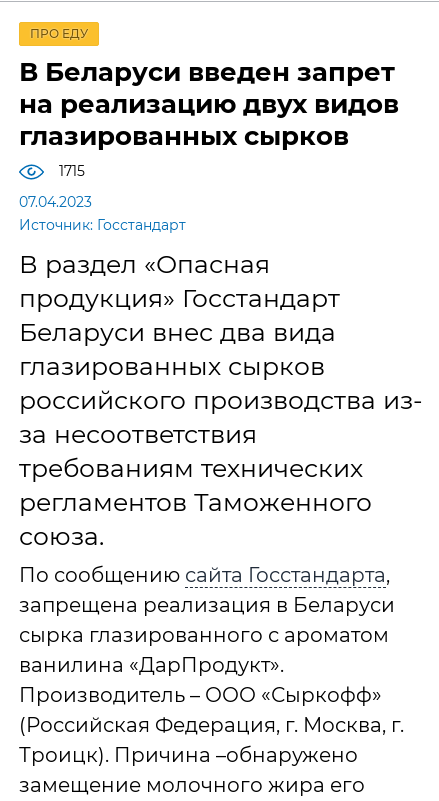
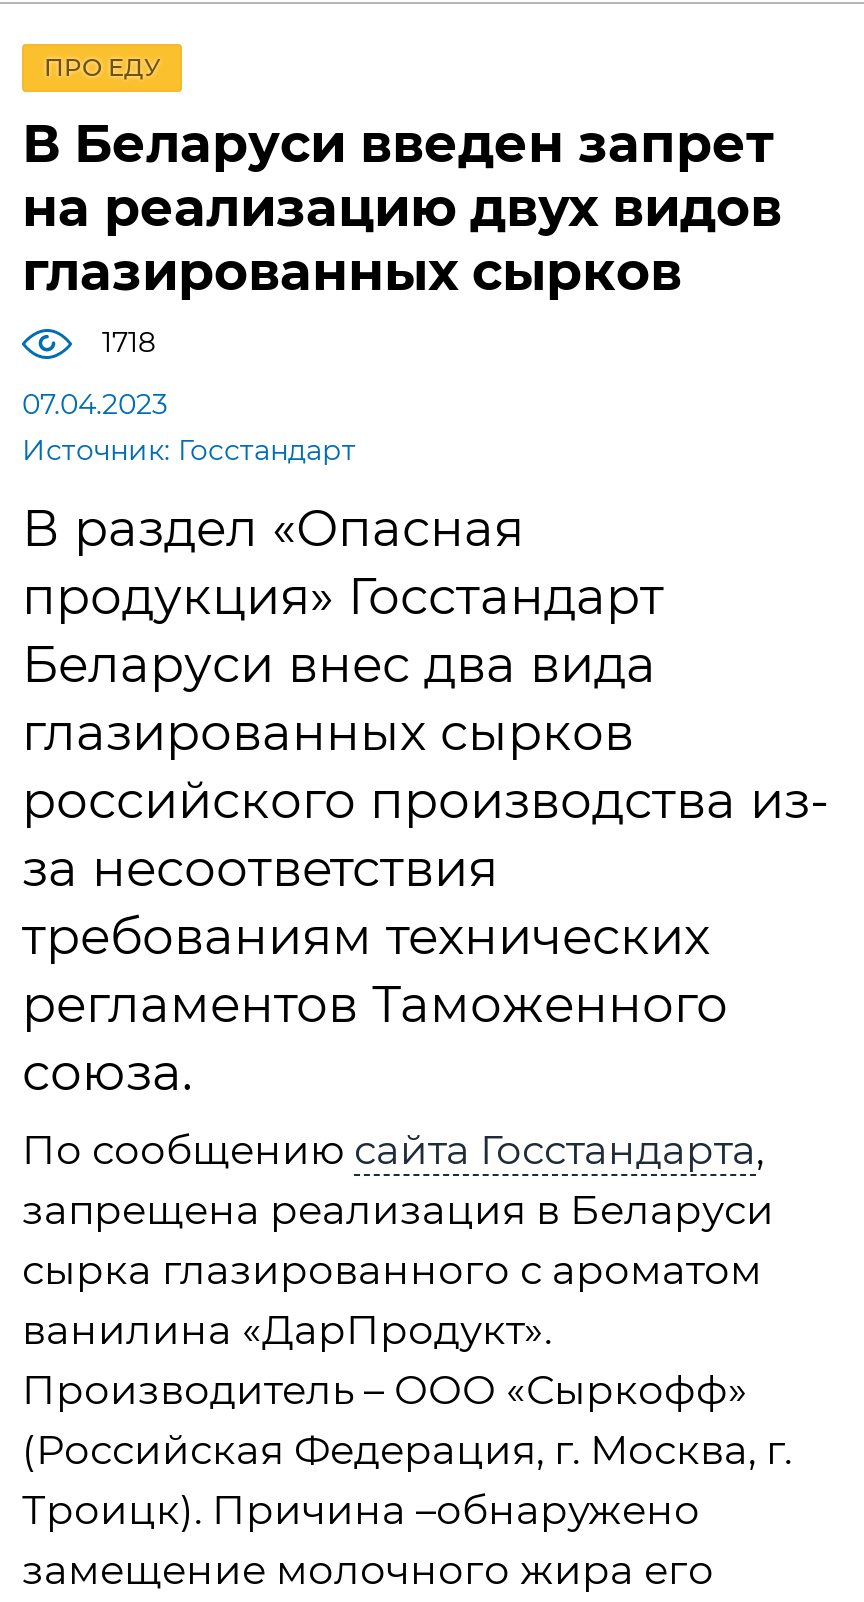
- 1715
+ 1718
